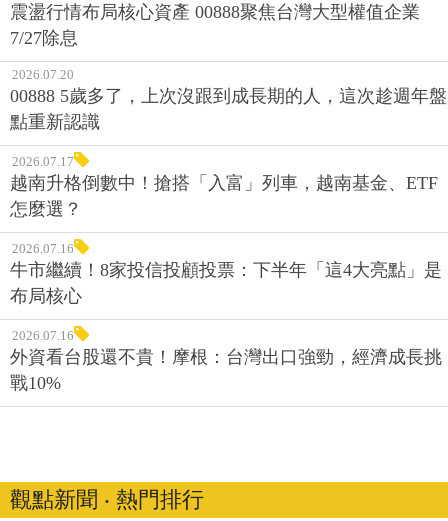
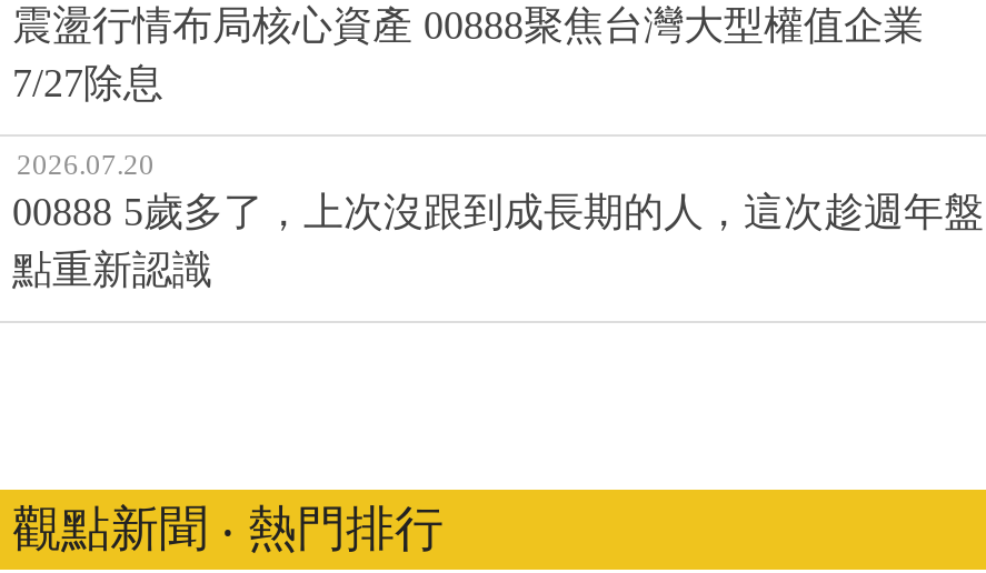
- 2026.07.17
- 越南升格倒數中！搶搭「入富」列車，越南基金、ETF
- 怎麼選？
- 2026.07.16
- 牛市繼續！8家投信投顧投票：下半年「這4大亮點」是
- 布局核心
- 2026.07.16
- 外資看台股還不貴！摩根：台灣出口強勁，經濟成長挑
- 戰10%
